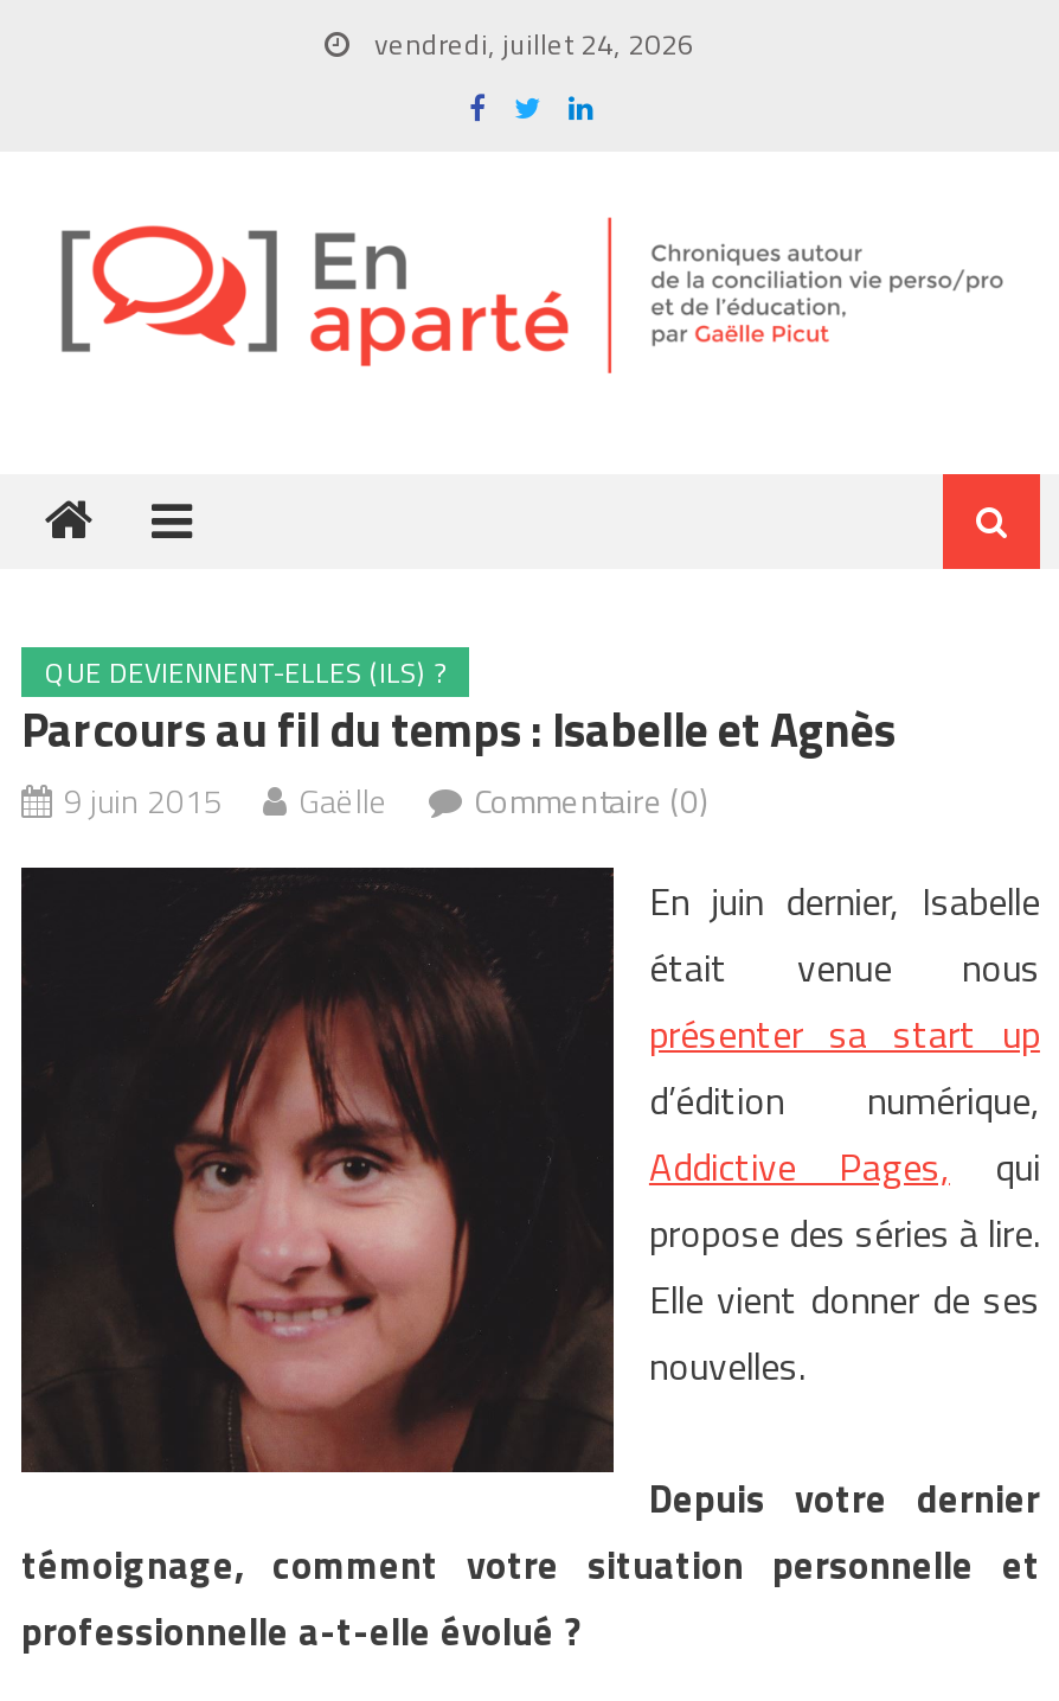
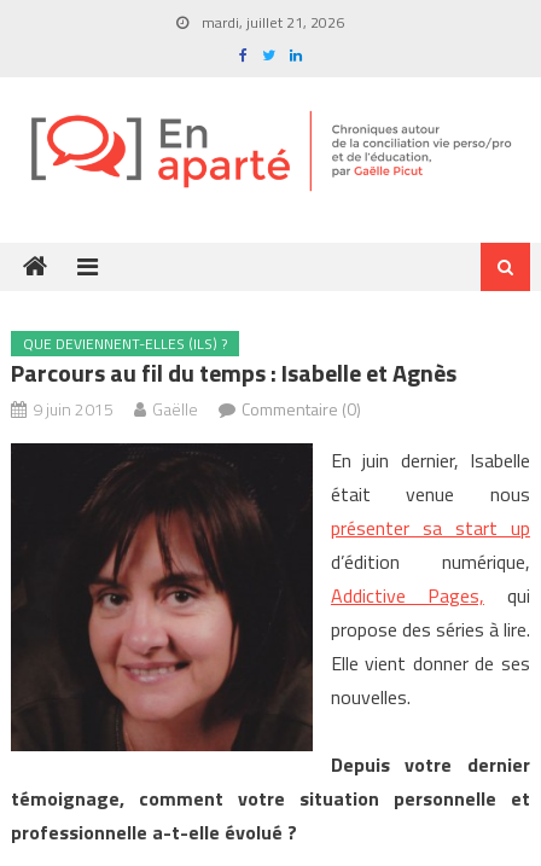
- vendredi, juillet 24, 2026
+ mardi, juillet 21, 2026
